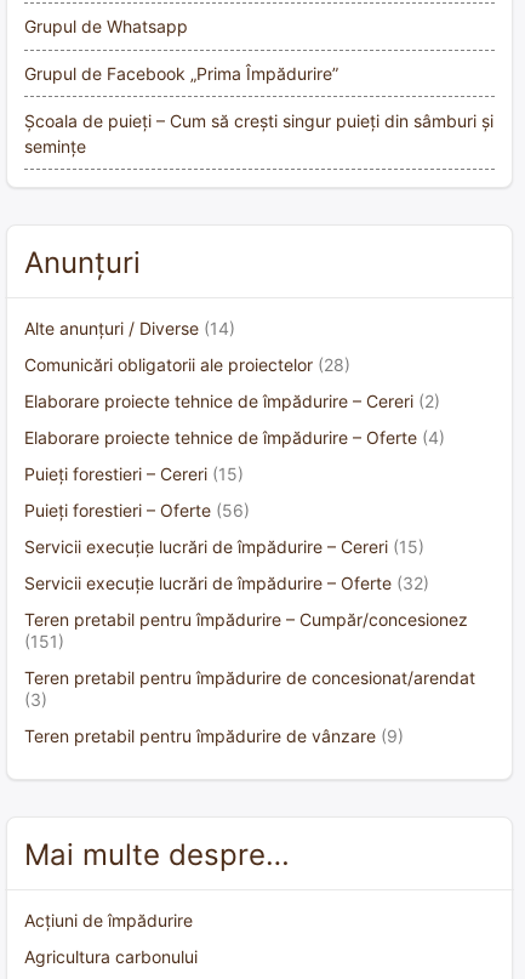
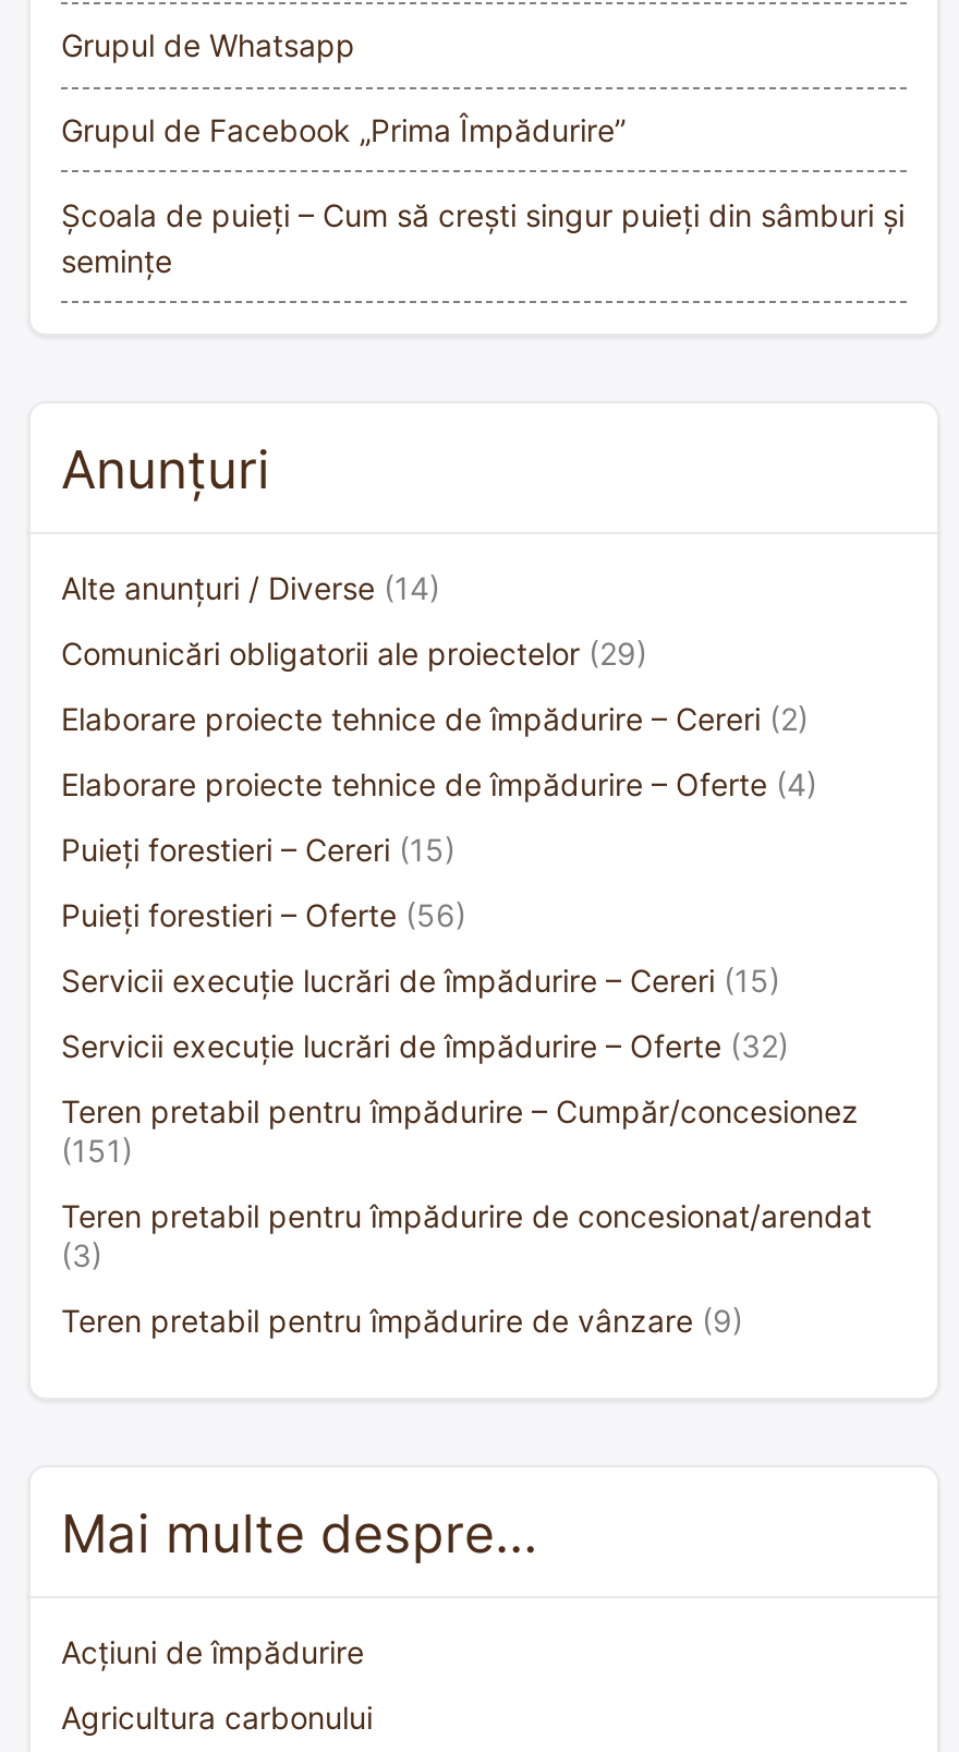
- Comunicări obligatorii ale proiectelor (28)
+ Comunicări obligatorii ale proiectelor (29)
